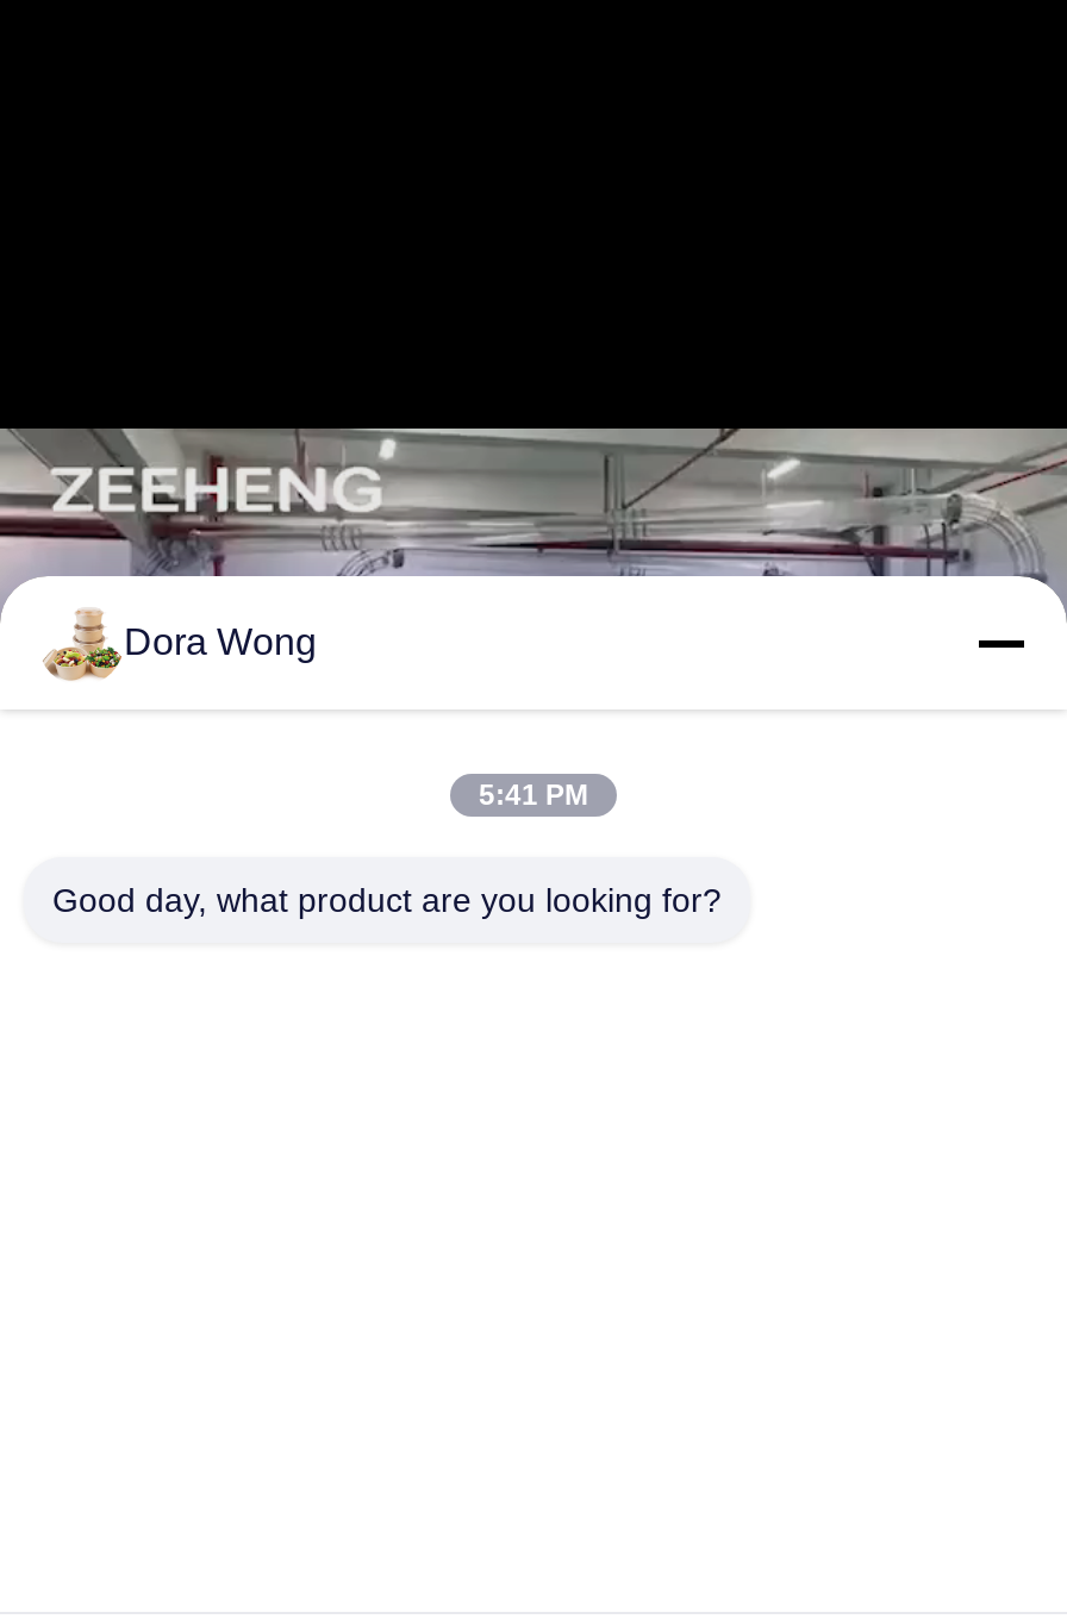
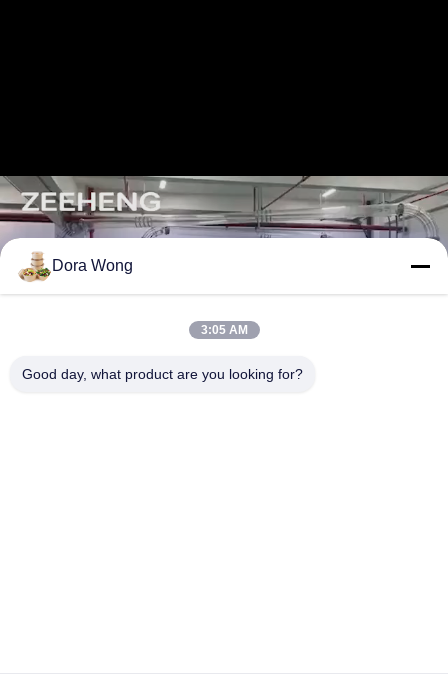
- 5:41 PM
+ 3:05 AM
